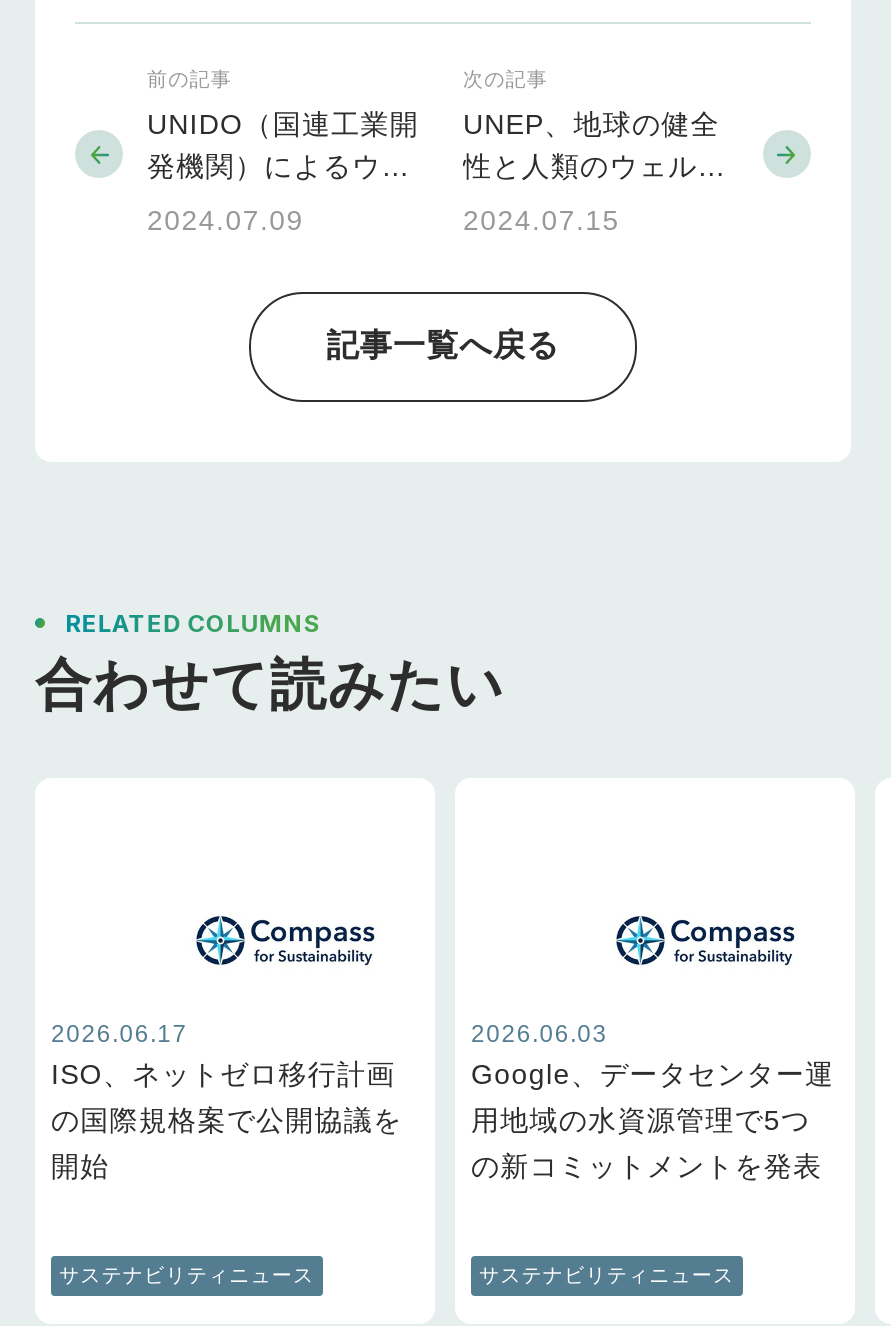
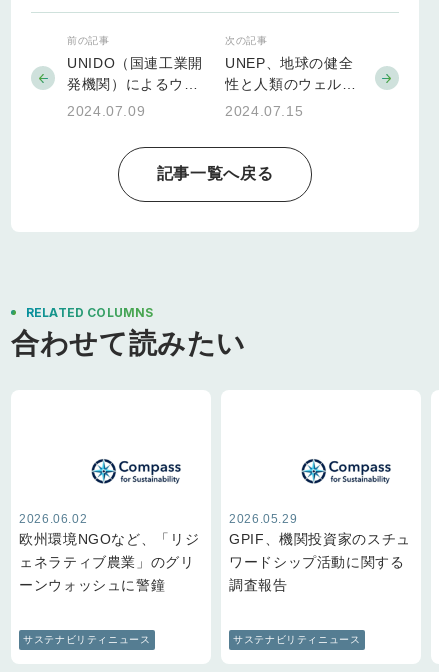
- 2026.06.17
- ISO、ネットゼロ移行計画
- の国際規格案で公開協議を
- 開始
+ 2026.06.02
+ 欧州環境NGOなど、「リジ
+ ェネラティブ農業」のグリ
+ ーンウォッシュに警鐘

- 2026.06.03
- Google、データセンター運
- 用地域の水資源管理で5つ
- の新コミットメントを発表
+ 2026.05.29
+ GPIF、機関投資家のスチュ
+ ワードシップ活動に関する
+ 調査報告
